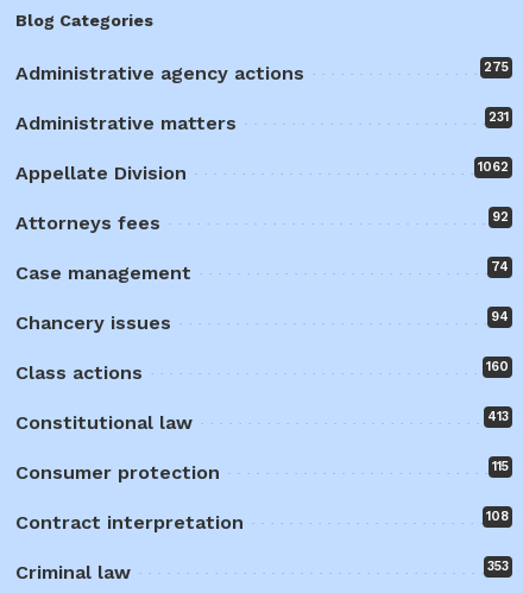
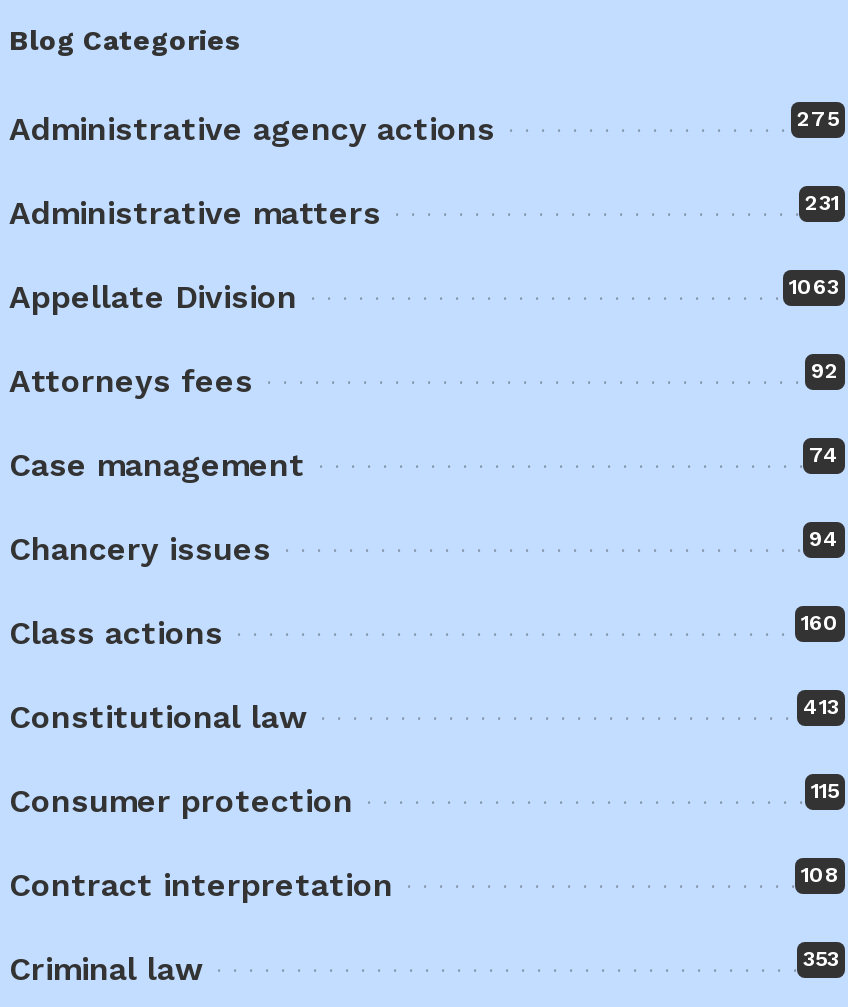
- 1062
+ 1063
